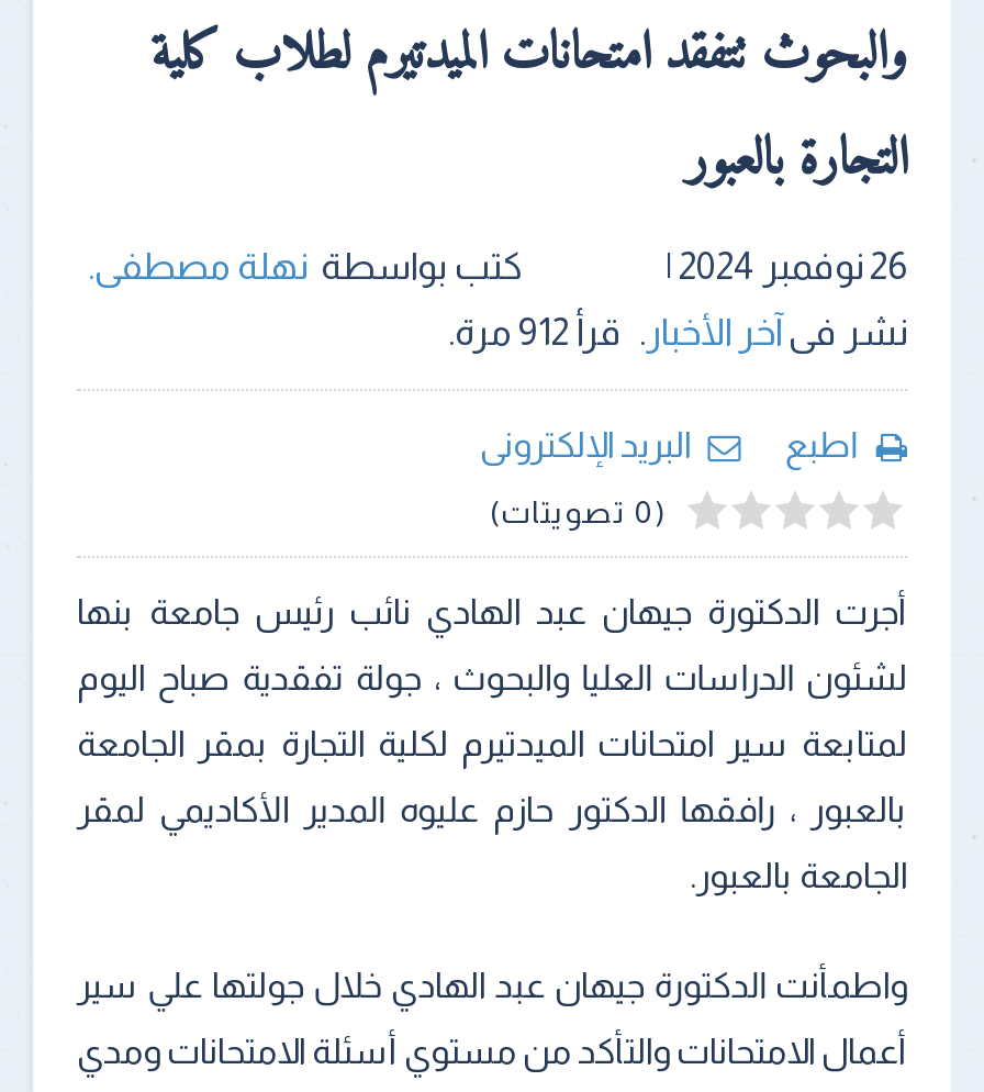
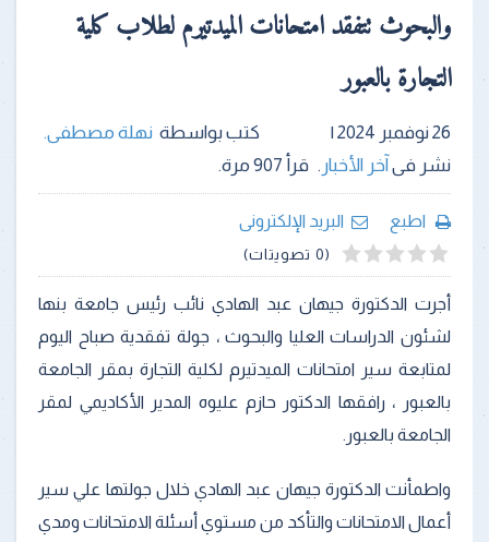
- نشر فىآخر الأخبار. قرأ 912 مرة.
+ نشر فىآخر الأخبار. قرأ 907 مرة.
